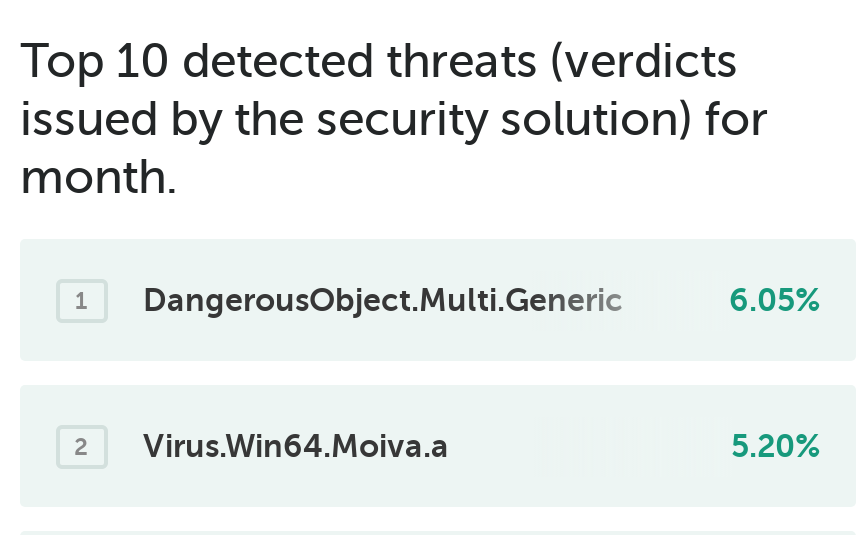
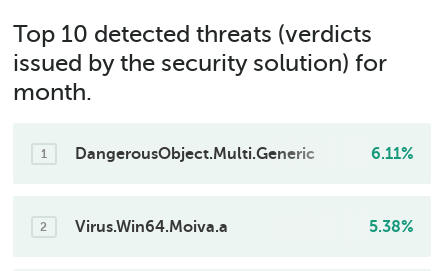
- 6.05%
+ 6.11%

- 5.20%
+ 5.38%
